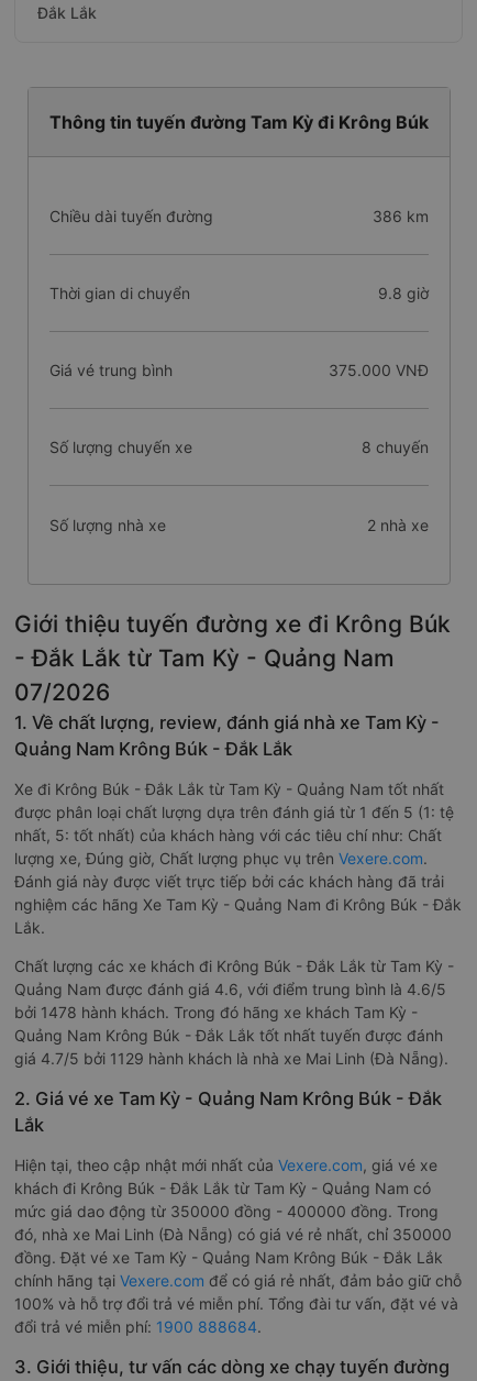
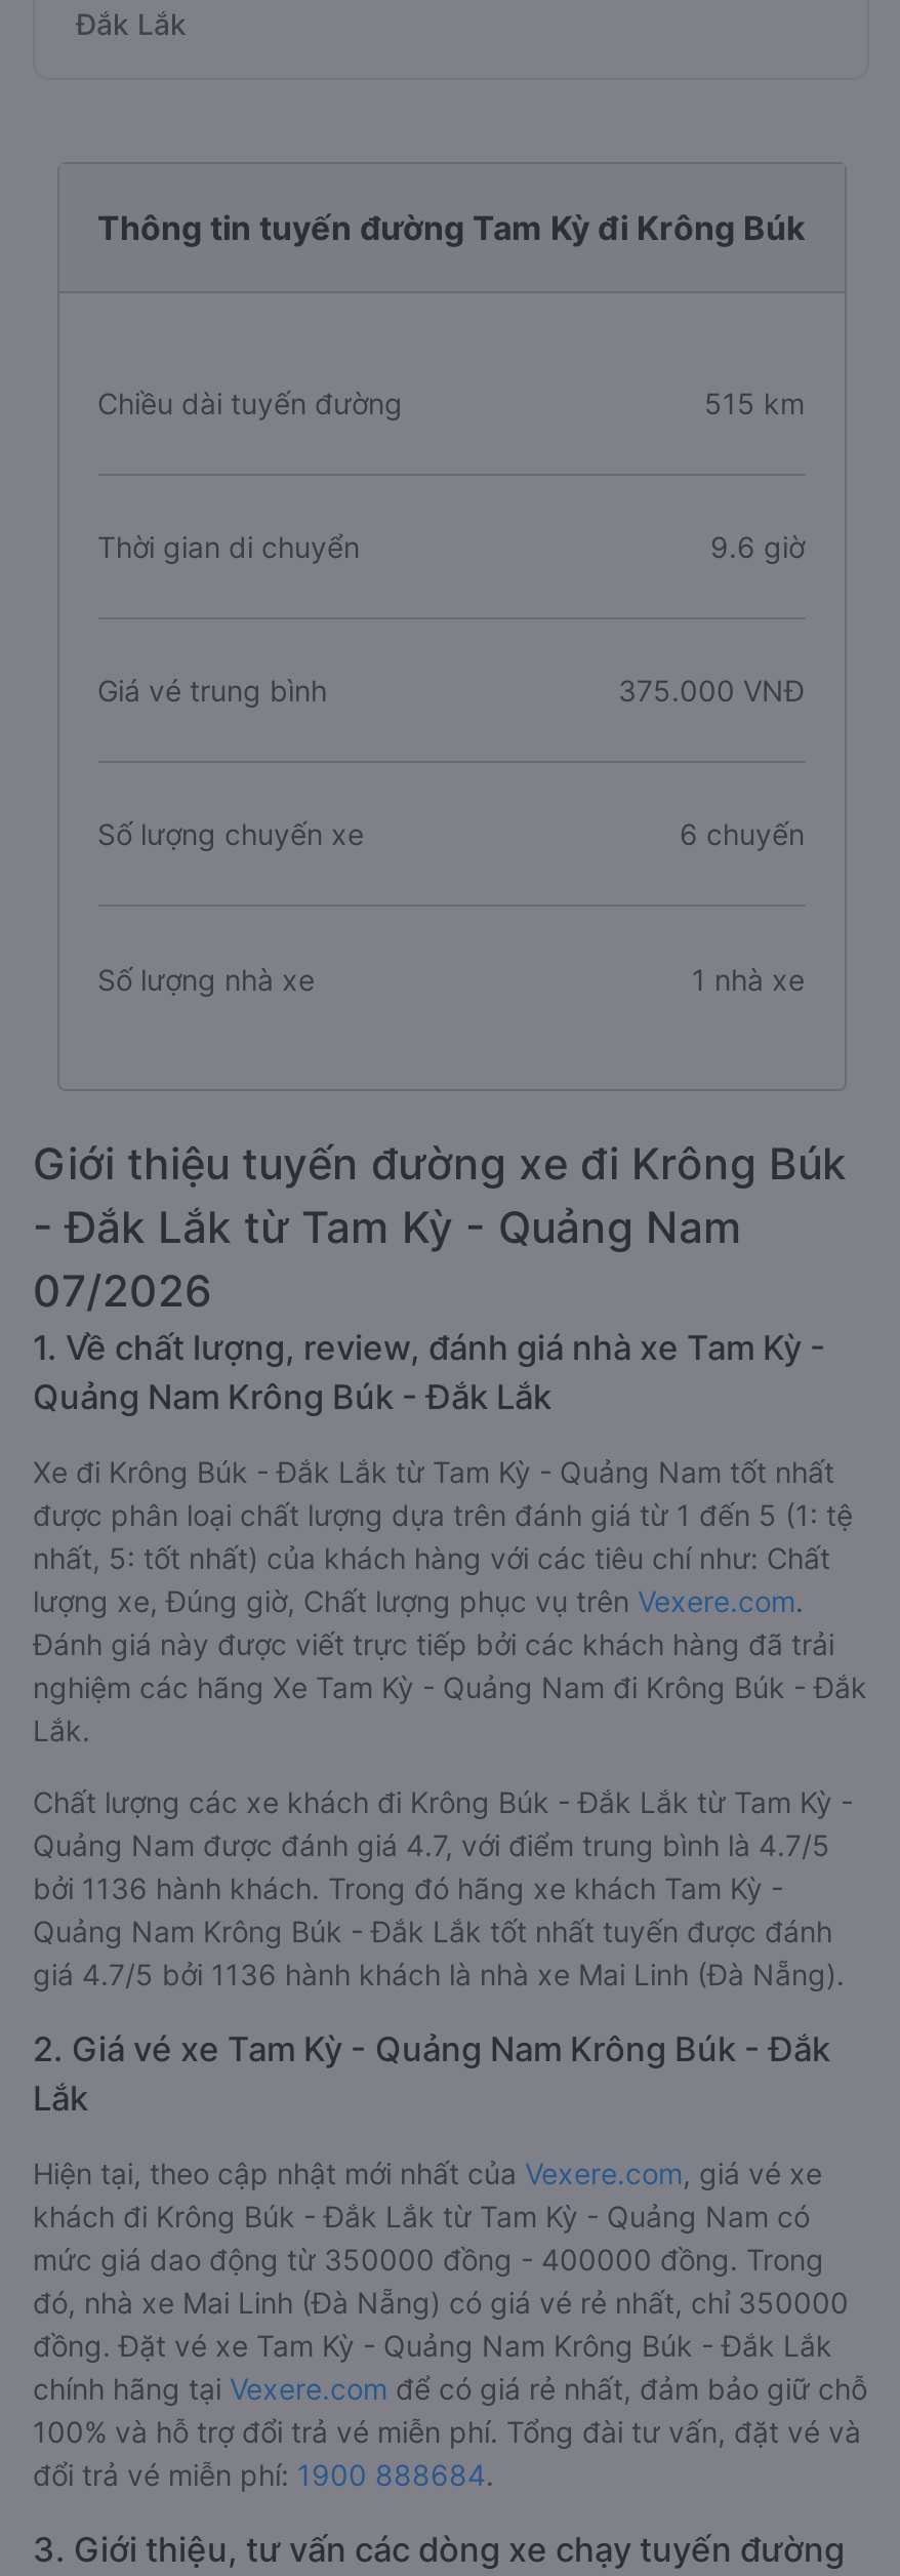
- 386 km
+ 515 km

- 9.8 giờ
+ 9.6 giờ

- 8 chuyến
+ 6 chuyến

- 2 nhà xe
+ 1 nhà xe

- Quảng Nam được đánh giá 4.6, với điểm trung bình là 4.6/5
+ Quảng Nam được đánh giá 4.7, với điểm trung bình là 4.7/5

- bởi 1478 hành khách. Trong đó hãng xe khách Tam Kỳ -
+ bởi 1136 hành khách. Trong đó hãng xe khách Tam Kỳ -

- giá 4.7/5 bởi 1129 hành khách là nhà xe Mai Linh (Đà Nẵng).
+ giá 4.7/5 bởi 1136 hành khách là nhà xe Mai Linh (Đà Nẵng).
